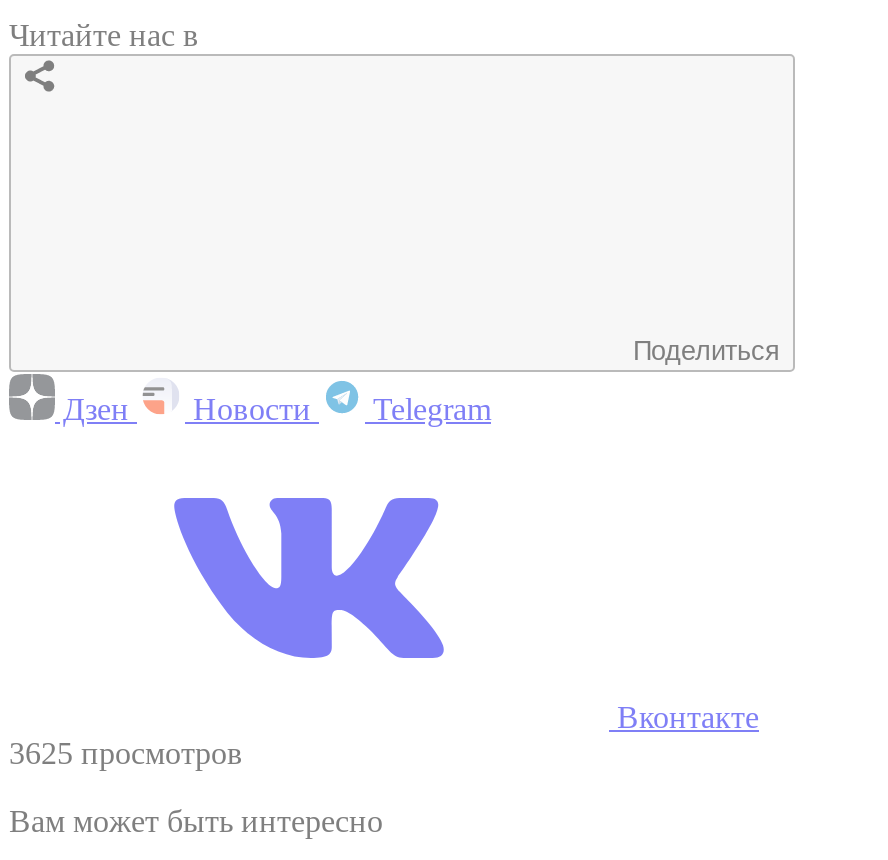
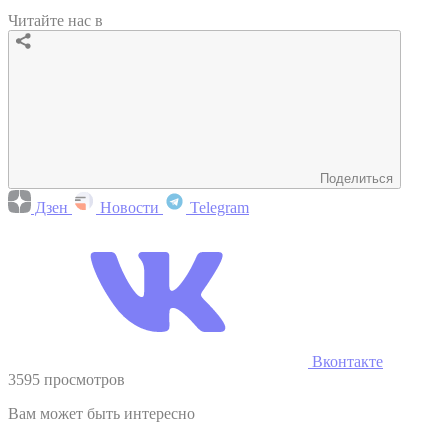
- 3625 просмотров
+ 3595 просмотров
